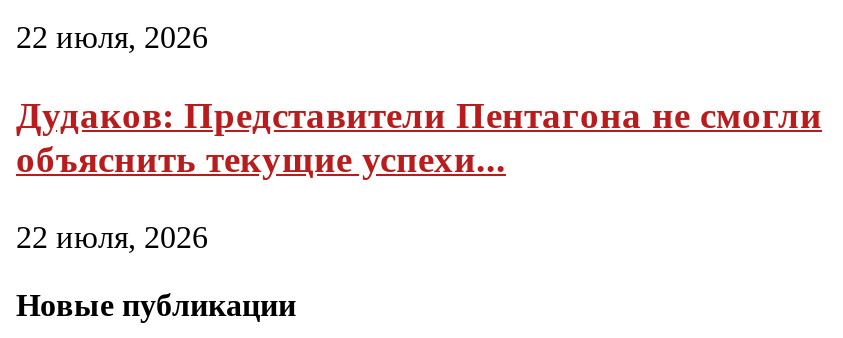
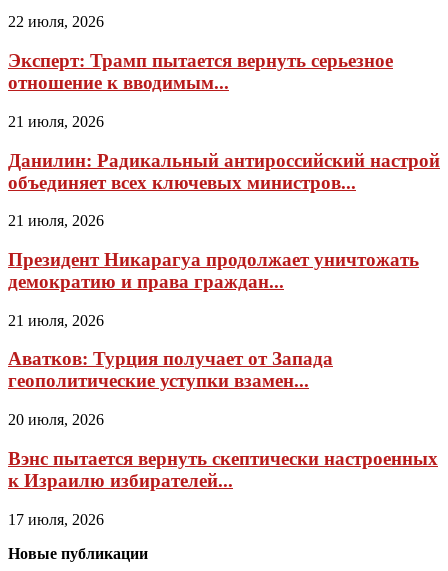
- Дудаков: Представители Пентагона не смогли
- объяснить текущие успехи...
- 22 июля, 2026
+ Эксперт: Трамп пытается вернуть серьезное
+ отношение к вводимым...
+ 21 июля, 2026
+ Данилин: Радикальный антироссийский настрой
+ объединяет всех ключевых министров...
+ 21 июля, 2026
+ Президент Никарагуа продолжает уничтожать
+ демократию и права граждан...
+ 21 июля, 2026
+ Аватков: Турция получает от Запада
+ геополитические уступки взамен...
+ 20 июля, 2026
+ Вэнс пытается вернуть скептически настроенных
+ к Израилю избирателей...
+ 17 июля, 2026
